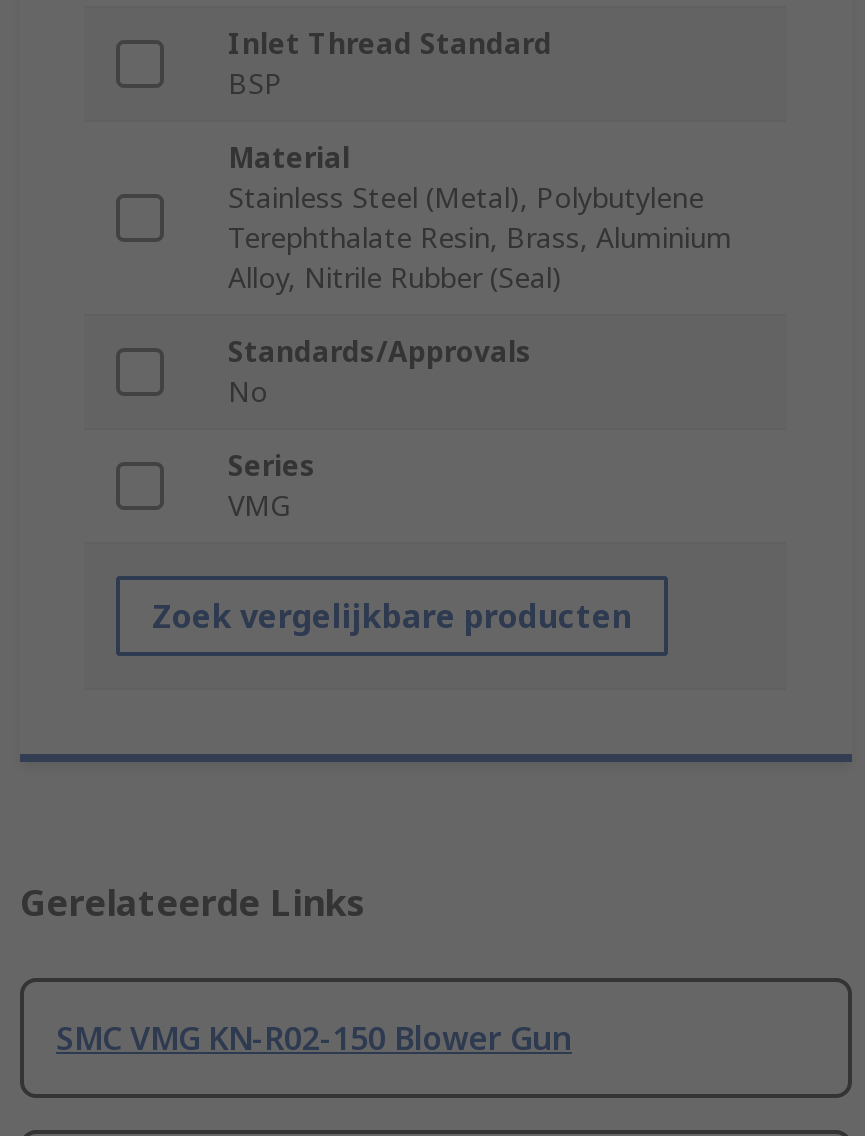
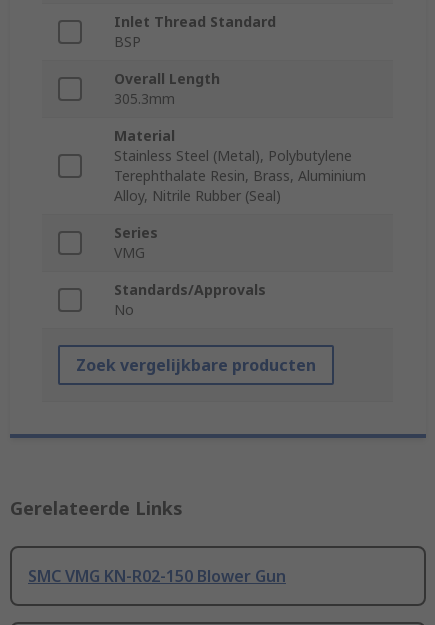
+ Overall Length
+ 305.3mm

moved down: Standards/Approvals | No
